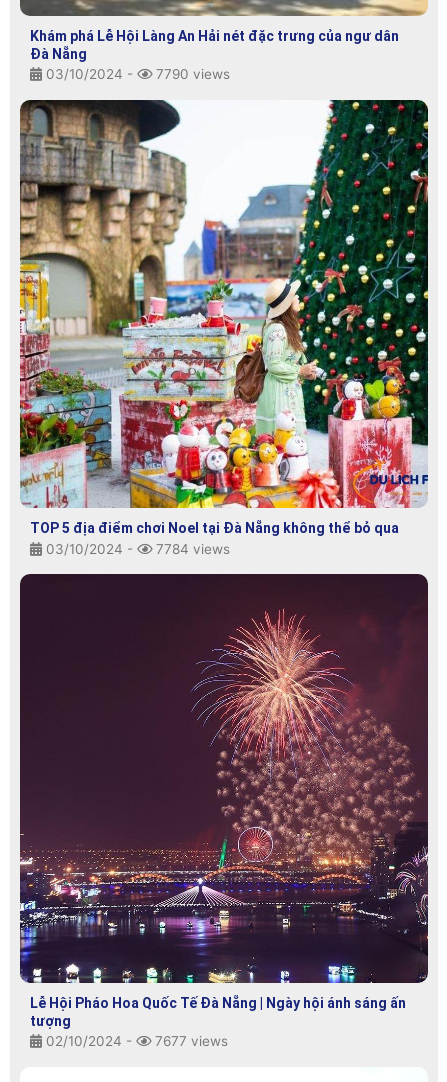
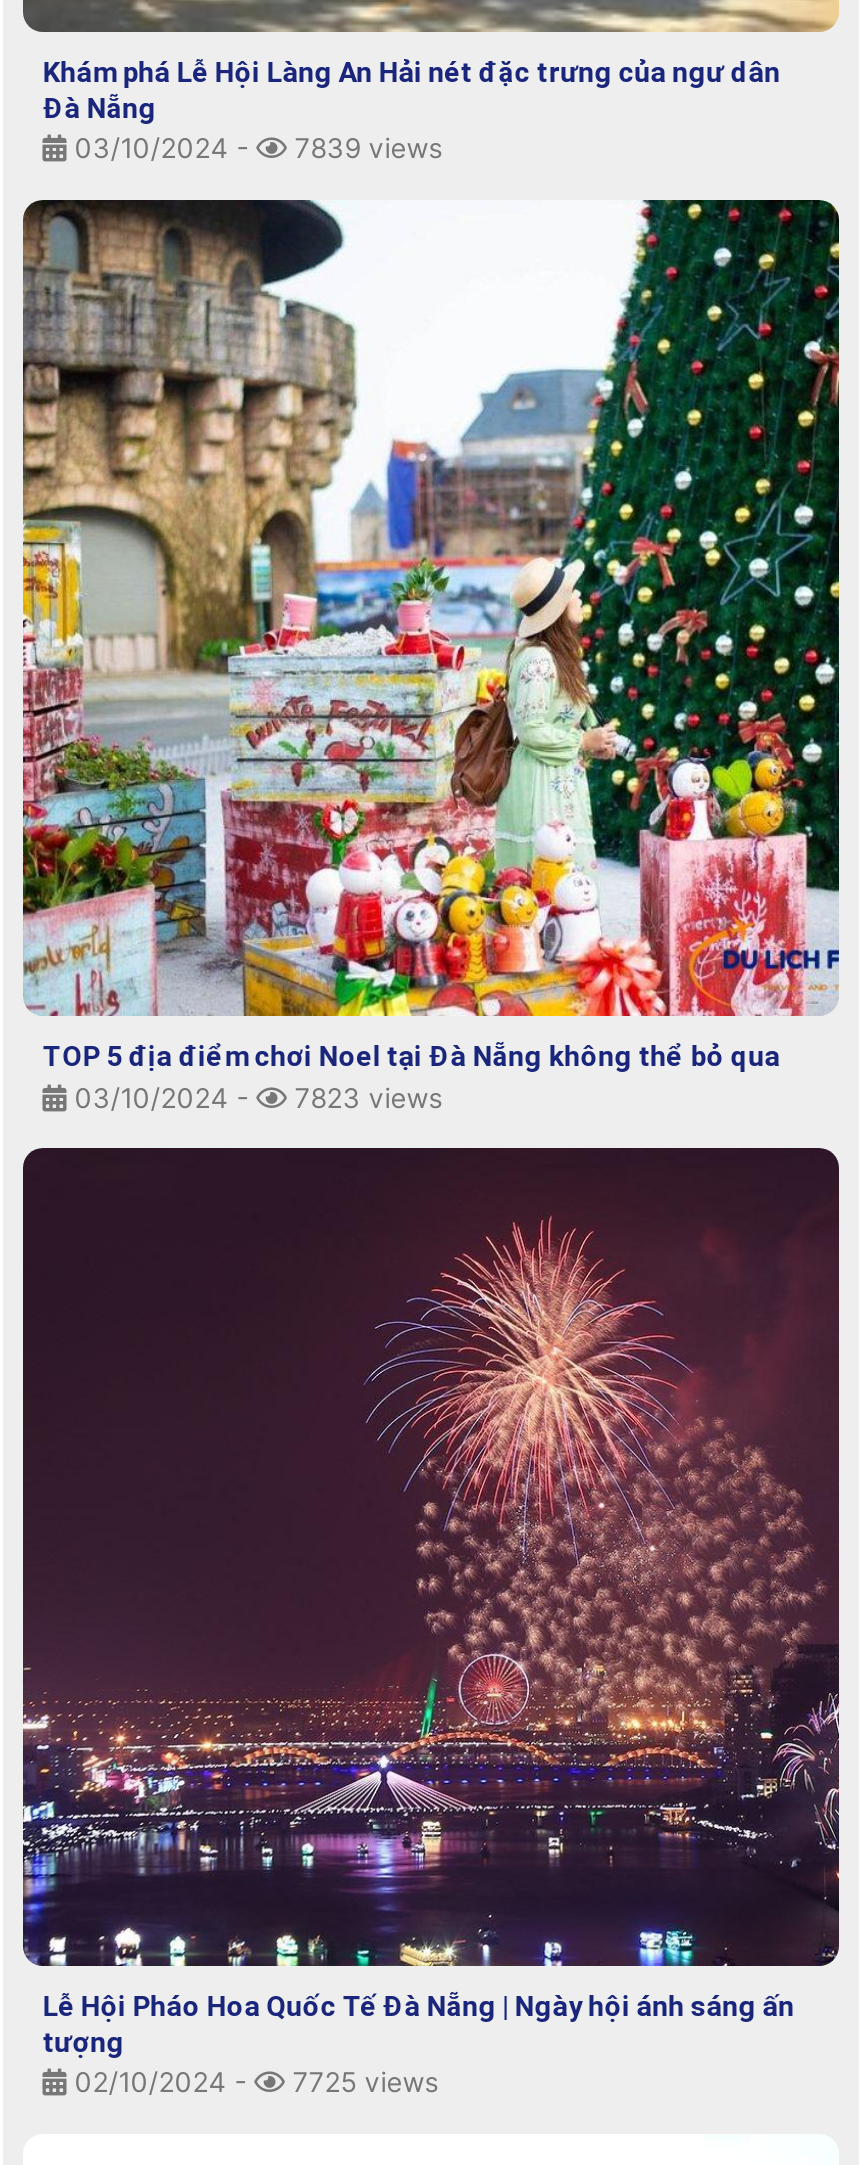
- 03/10/2024 - 7790 views
+ 03/10/2024 - 7839 views

- 03/10/2024 - 7784 views
+ 03/10/2024 - 7823 views

- 02/10/2024 - 7677 views
+ 02/10/2024 - 7725 views
